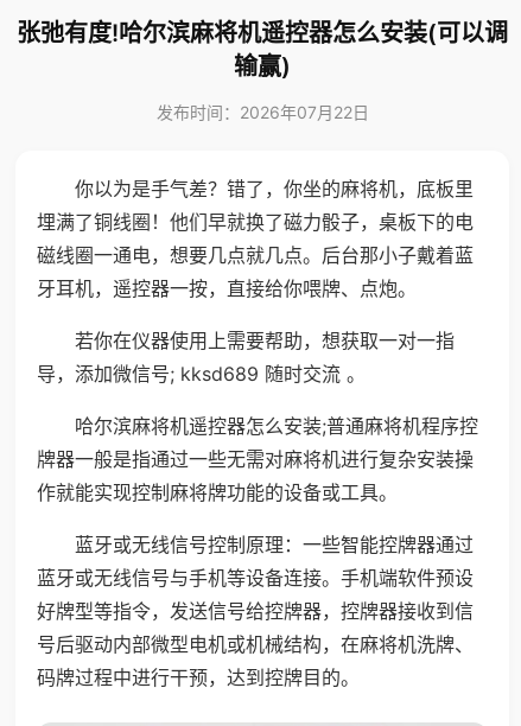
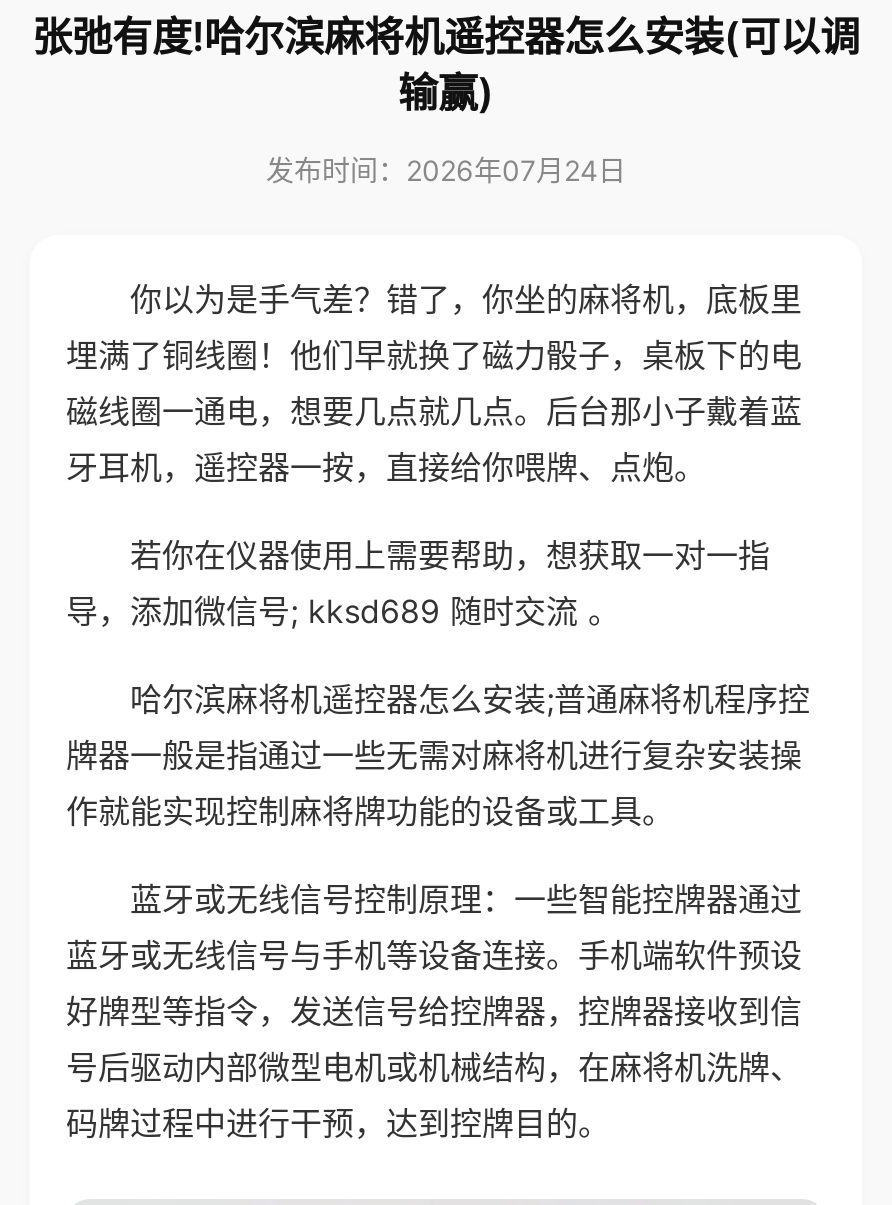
- 发布时间：2026年07月22日
+ 发布时间：2026年07月24日
